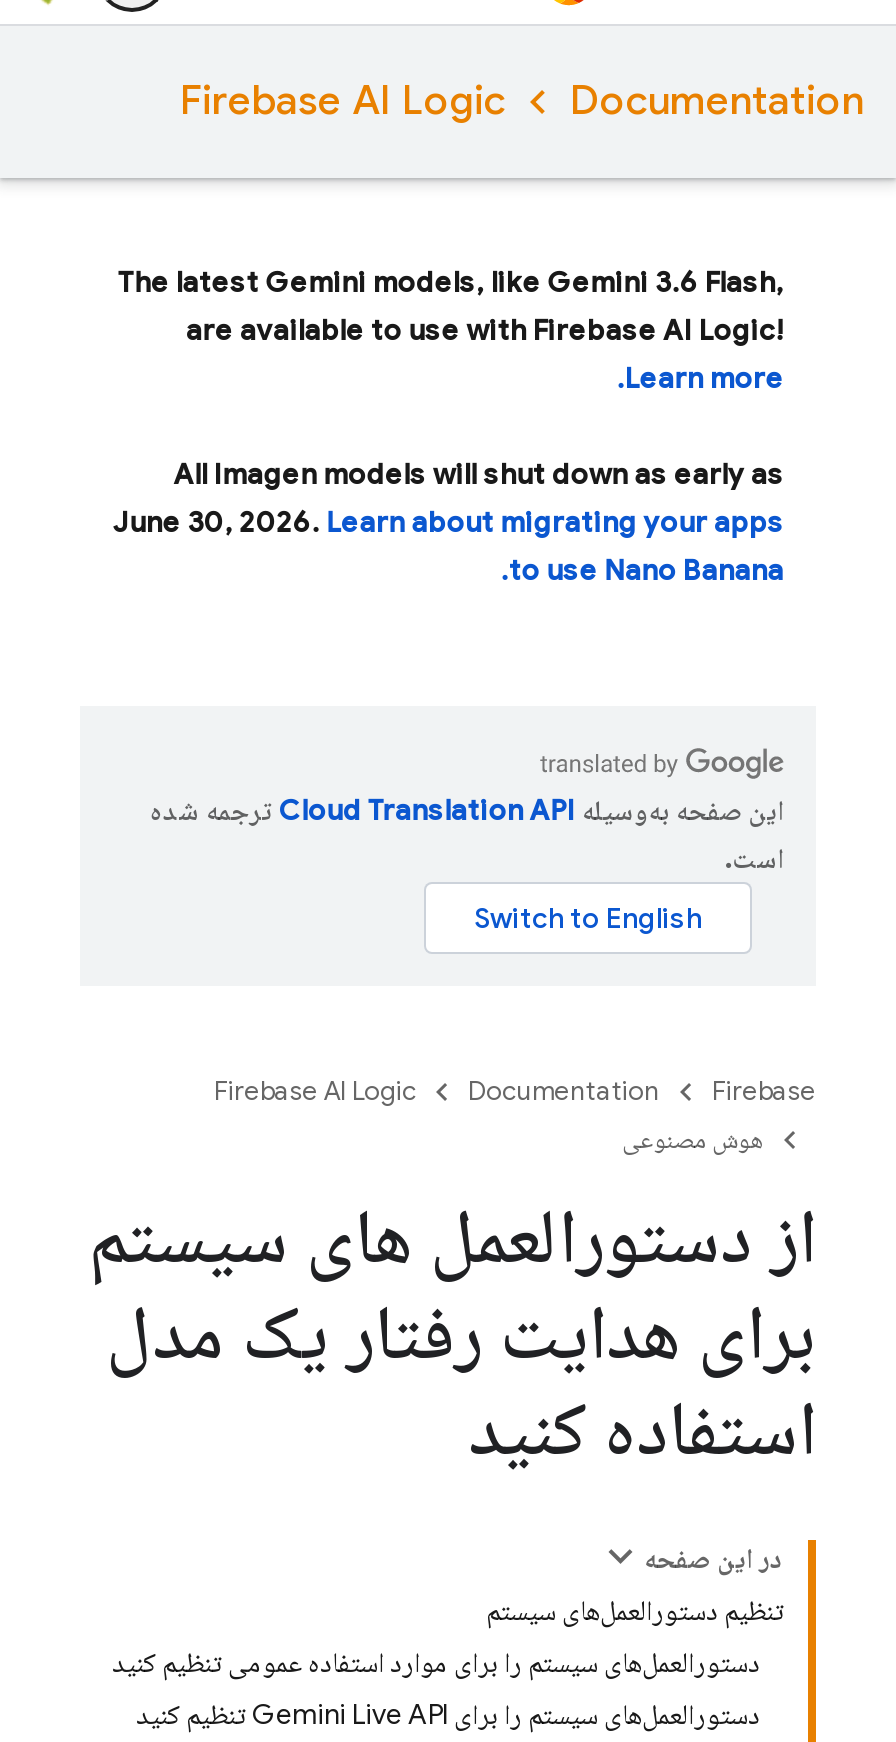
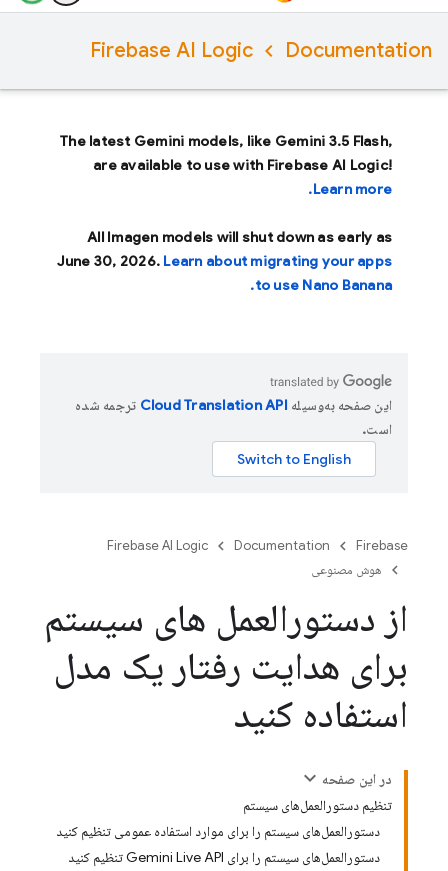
- The latest Gemini models, like Gemini 3.6 Flash,
+ The latest Gemini models, like Gemini 3.5 Flash,
